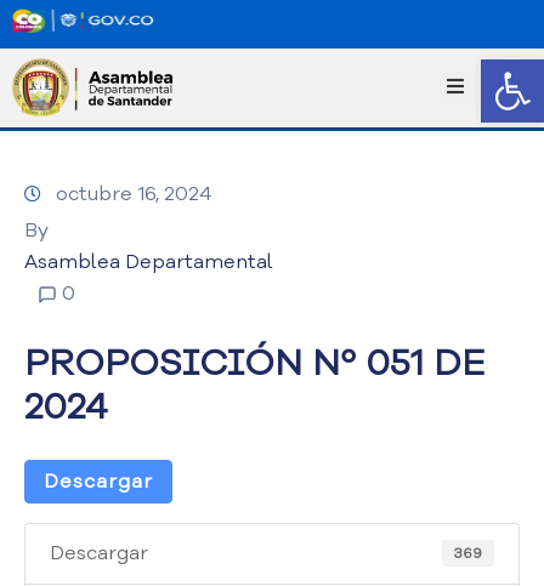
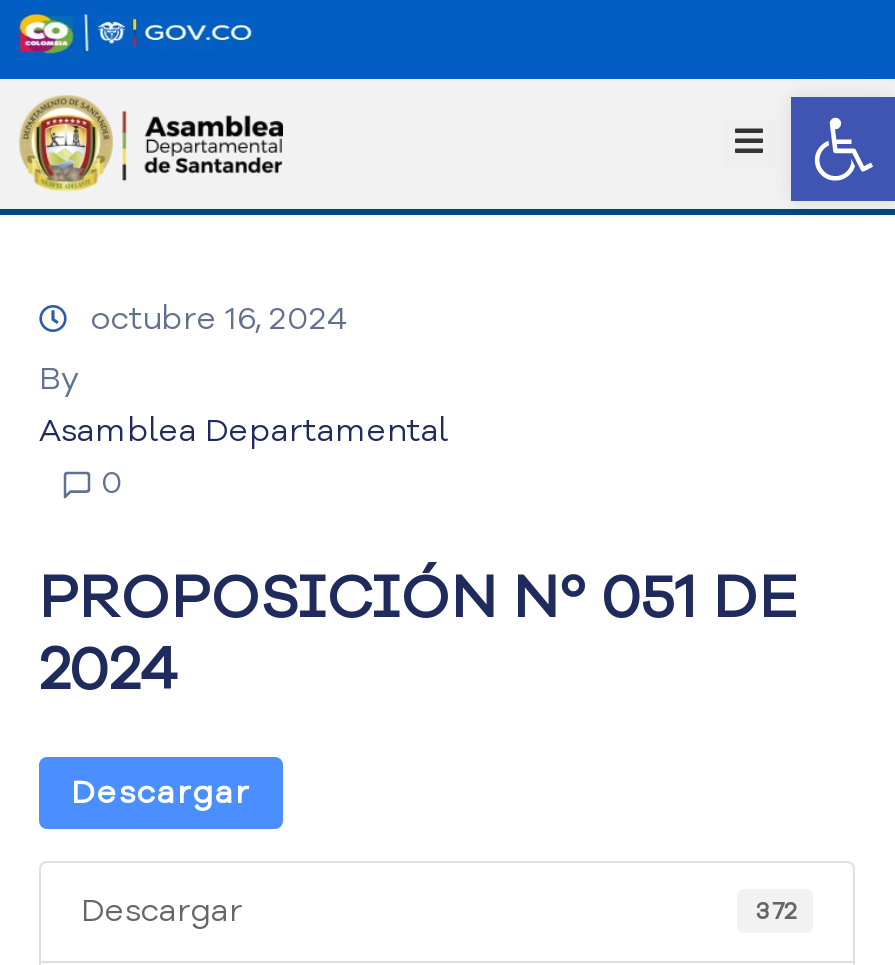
- 369
+ 372
